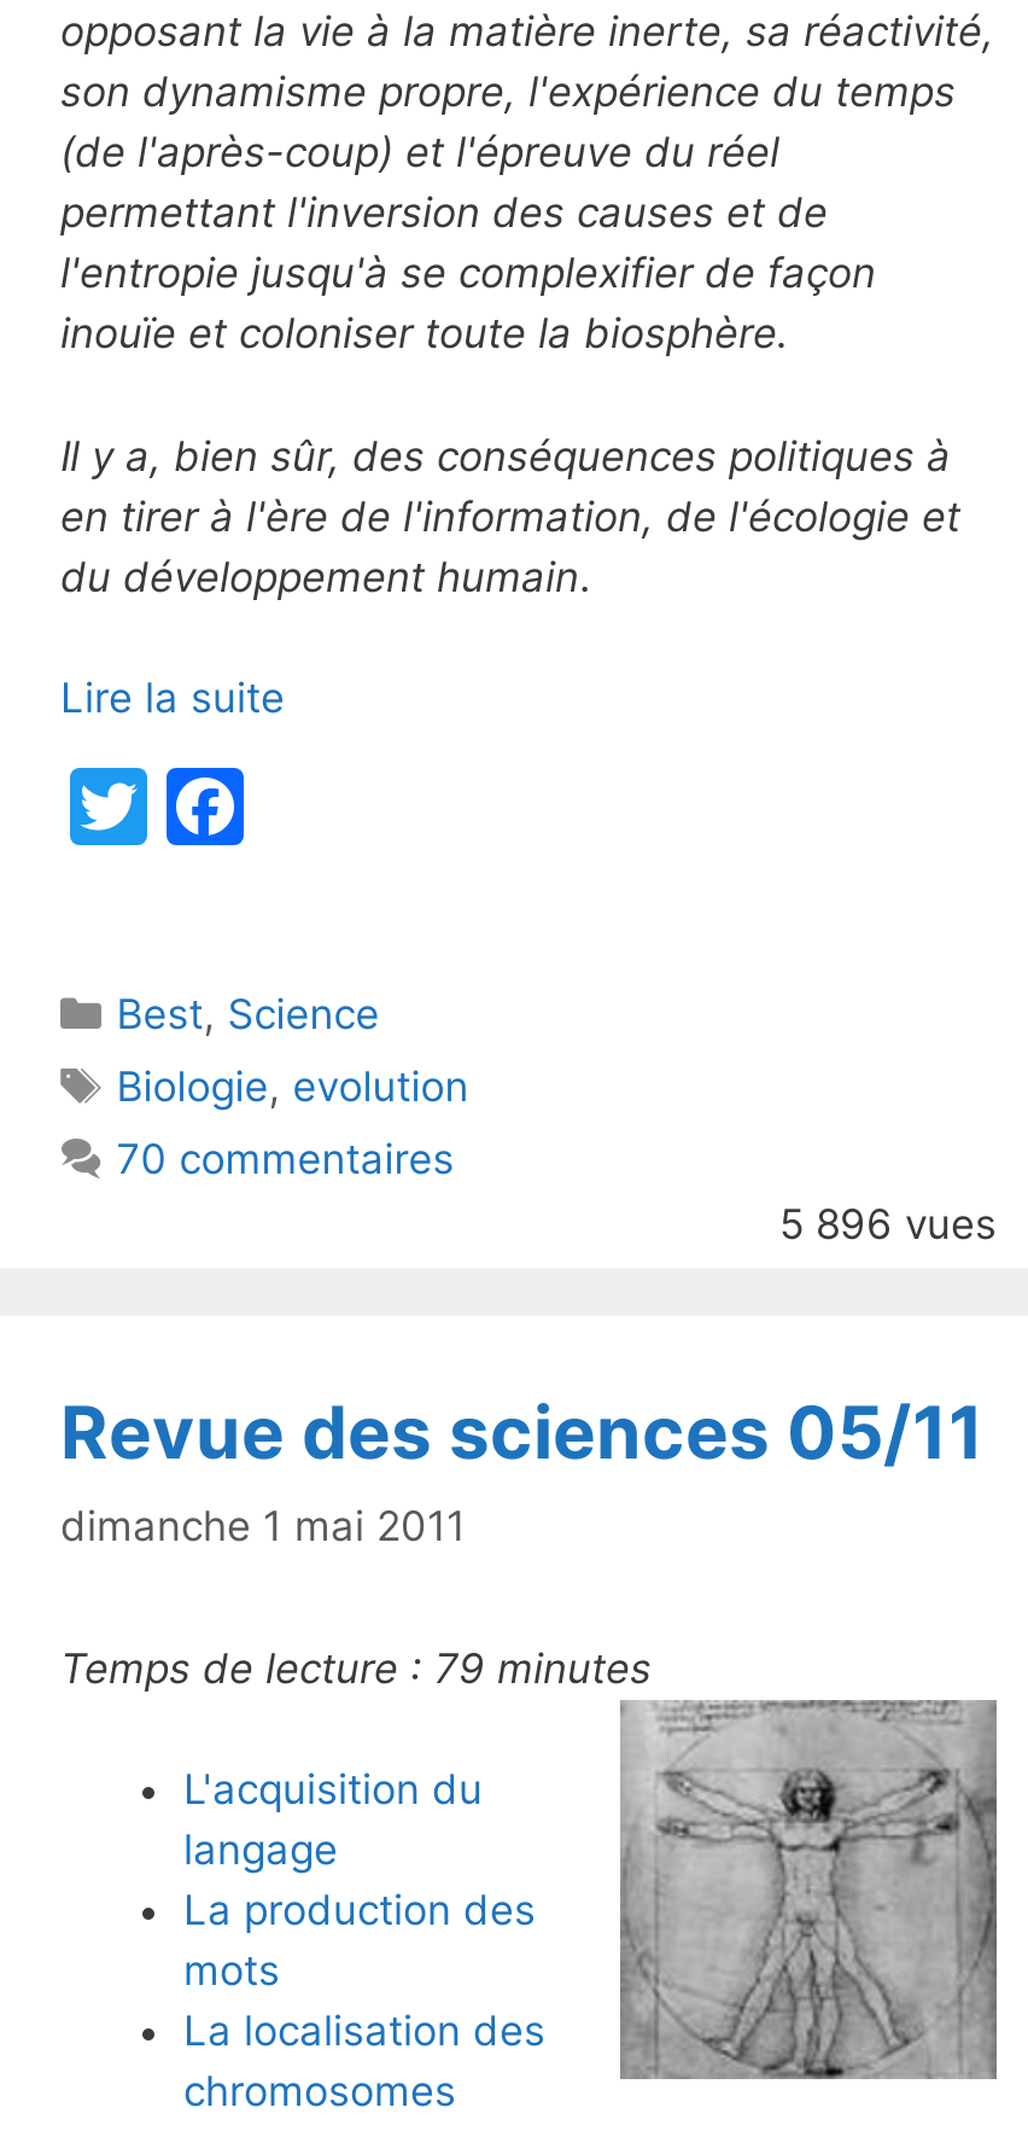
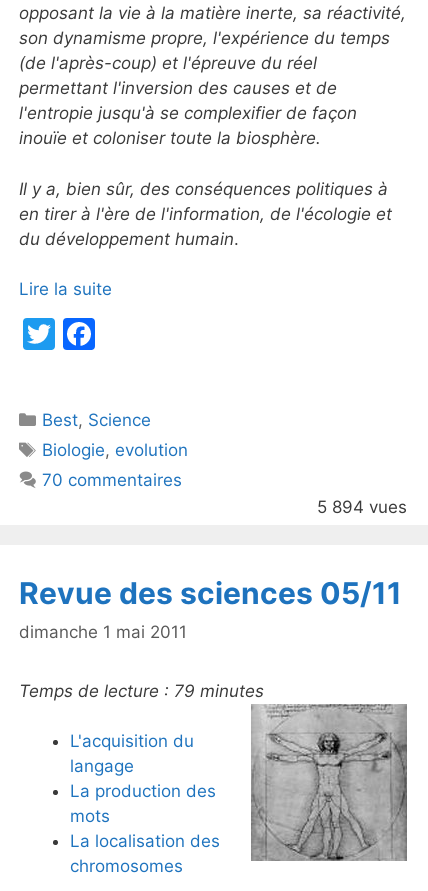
- 5 896 vues
+ 5 894 vues
